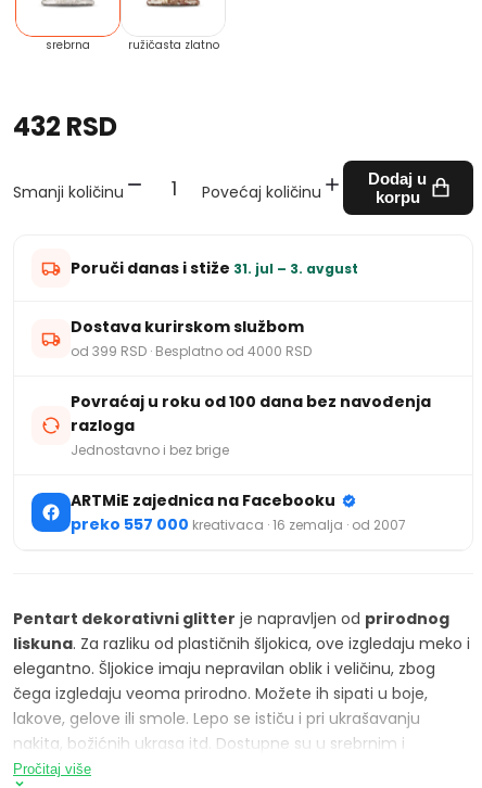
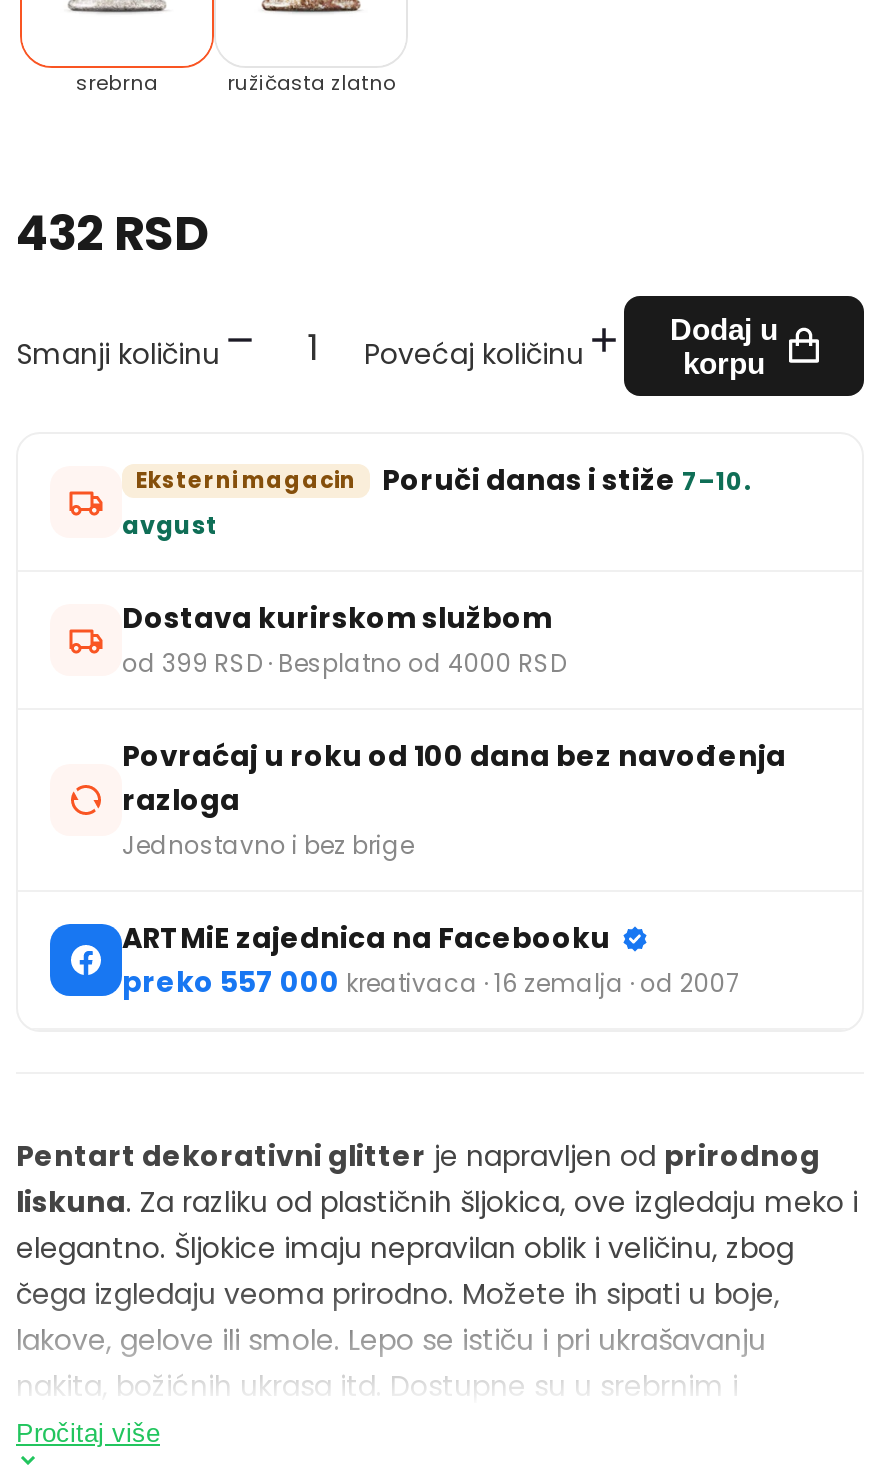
- Poruči danas i stiže 31. jul – 3. avgust
+ Eksterni magacin
+ Poruči danas i stiže 7–10.
+ avgust
